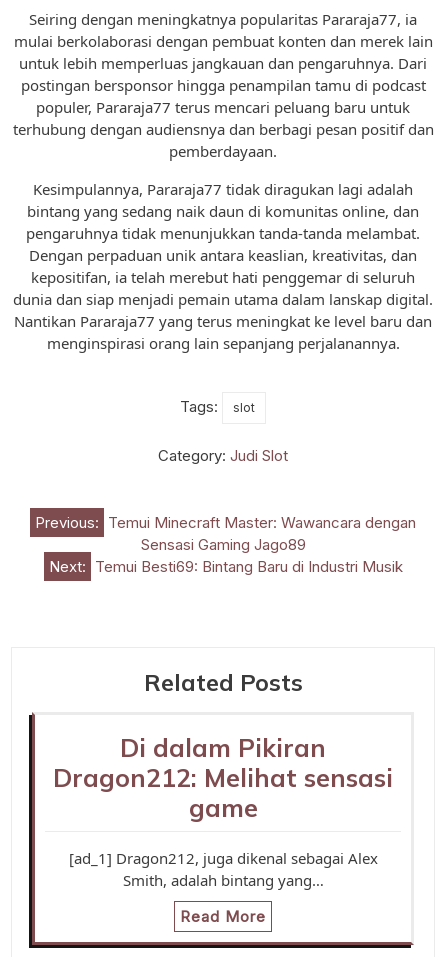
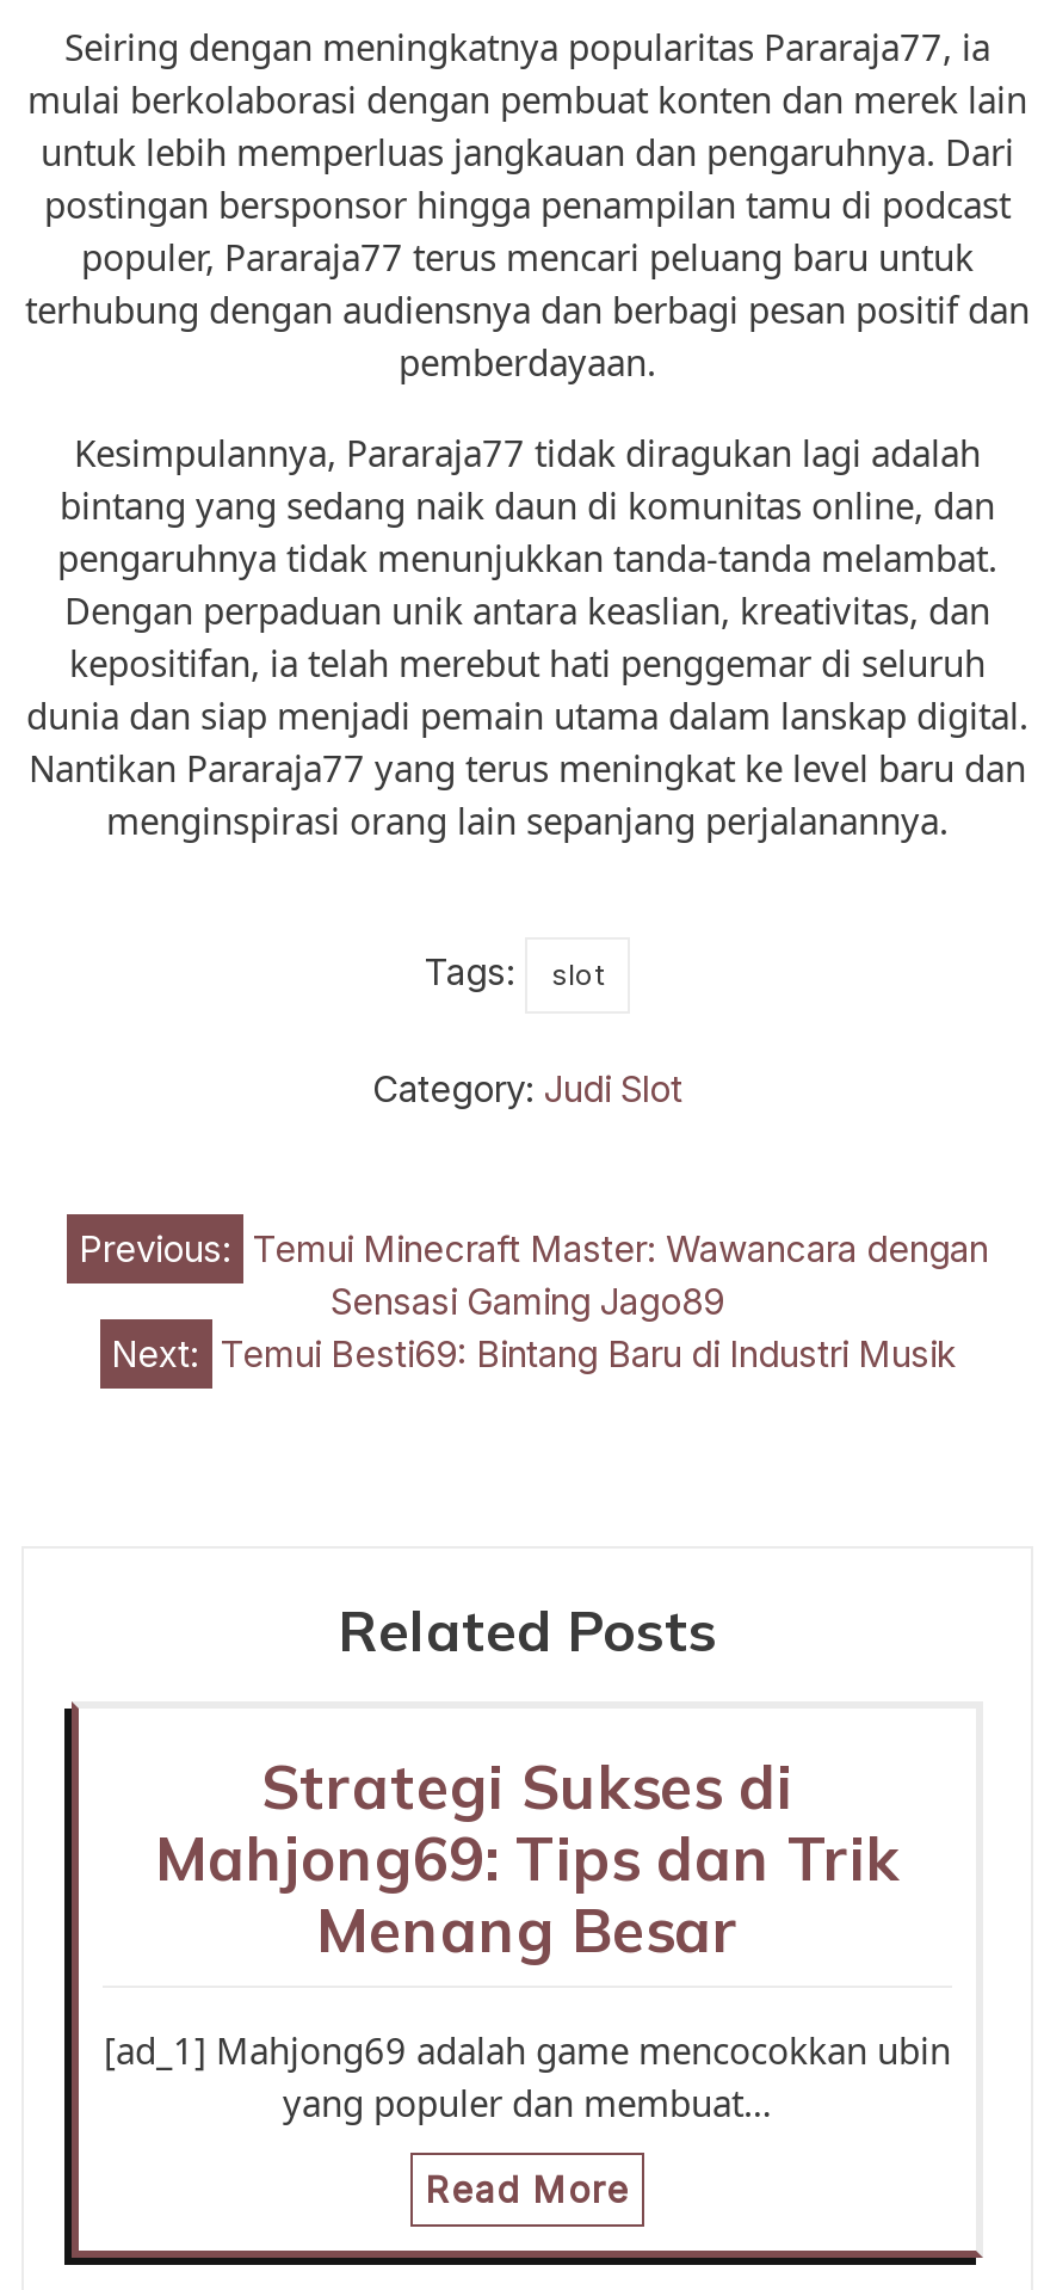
- Di dalam Pikiran
- Dragon212: Melihat sensasi
- game
+ Strategi Sukses di
+ Mahjong69: Tips dan Trik
+ Menang Besar

- [ad_1] Dragon212, juga dikenal sebagai Alex
- Smith, adalah bintang yang…
+ [ad_1] Mahjong69 adalah game mencocokkan ubin
+ yang populer dan membuat…
